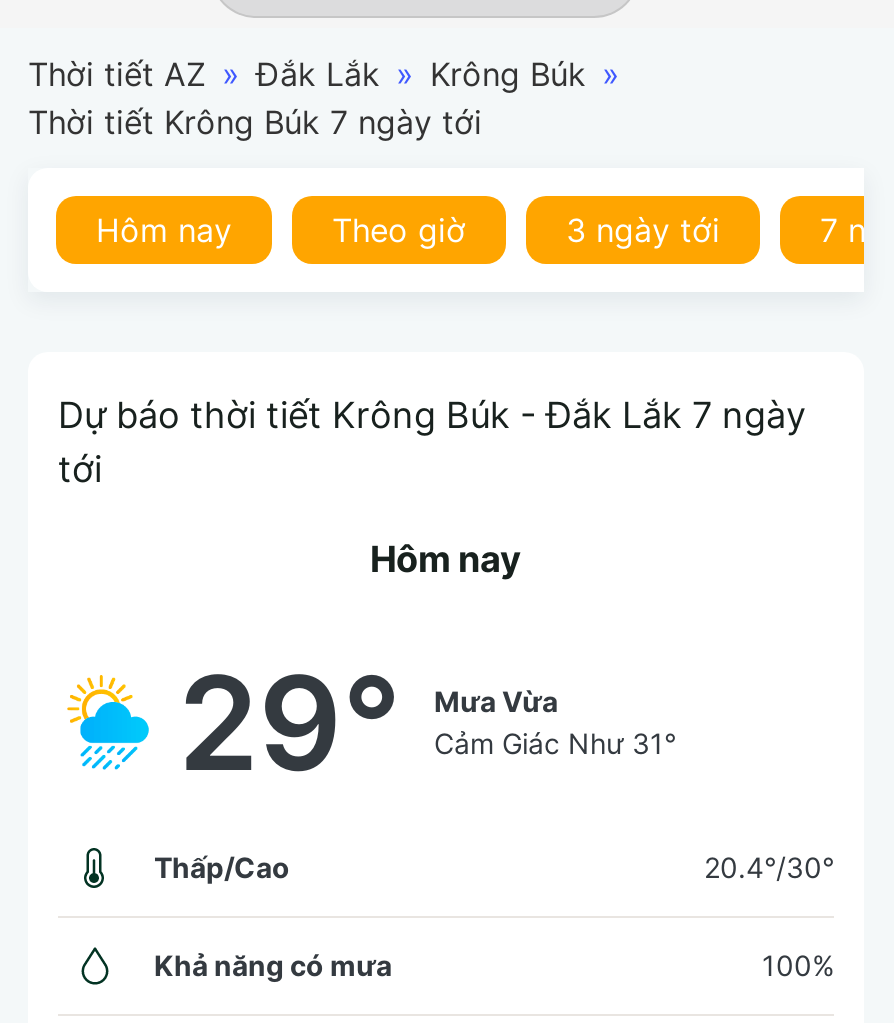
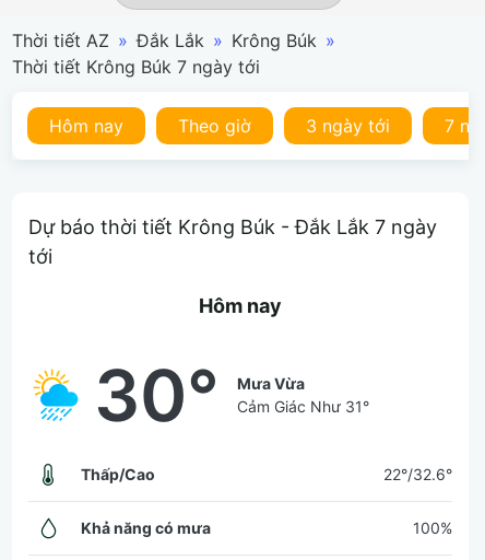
- 29° Mưa Vừa Cảm Giác Như 31°
+ 30° Mưa Vừa Cảm Giác Như 31°

- 20.4°/30°
+ 22°/32.6°
